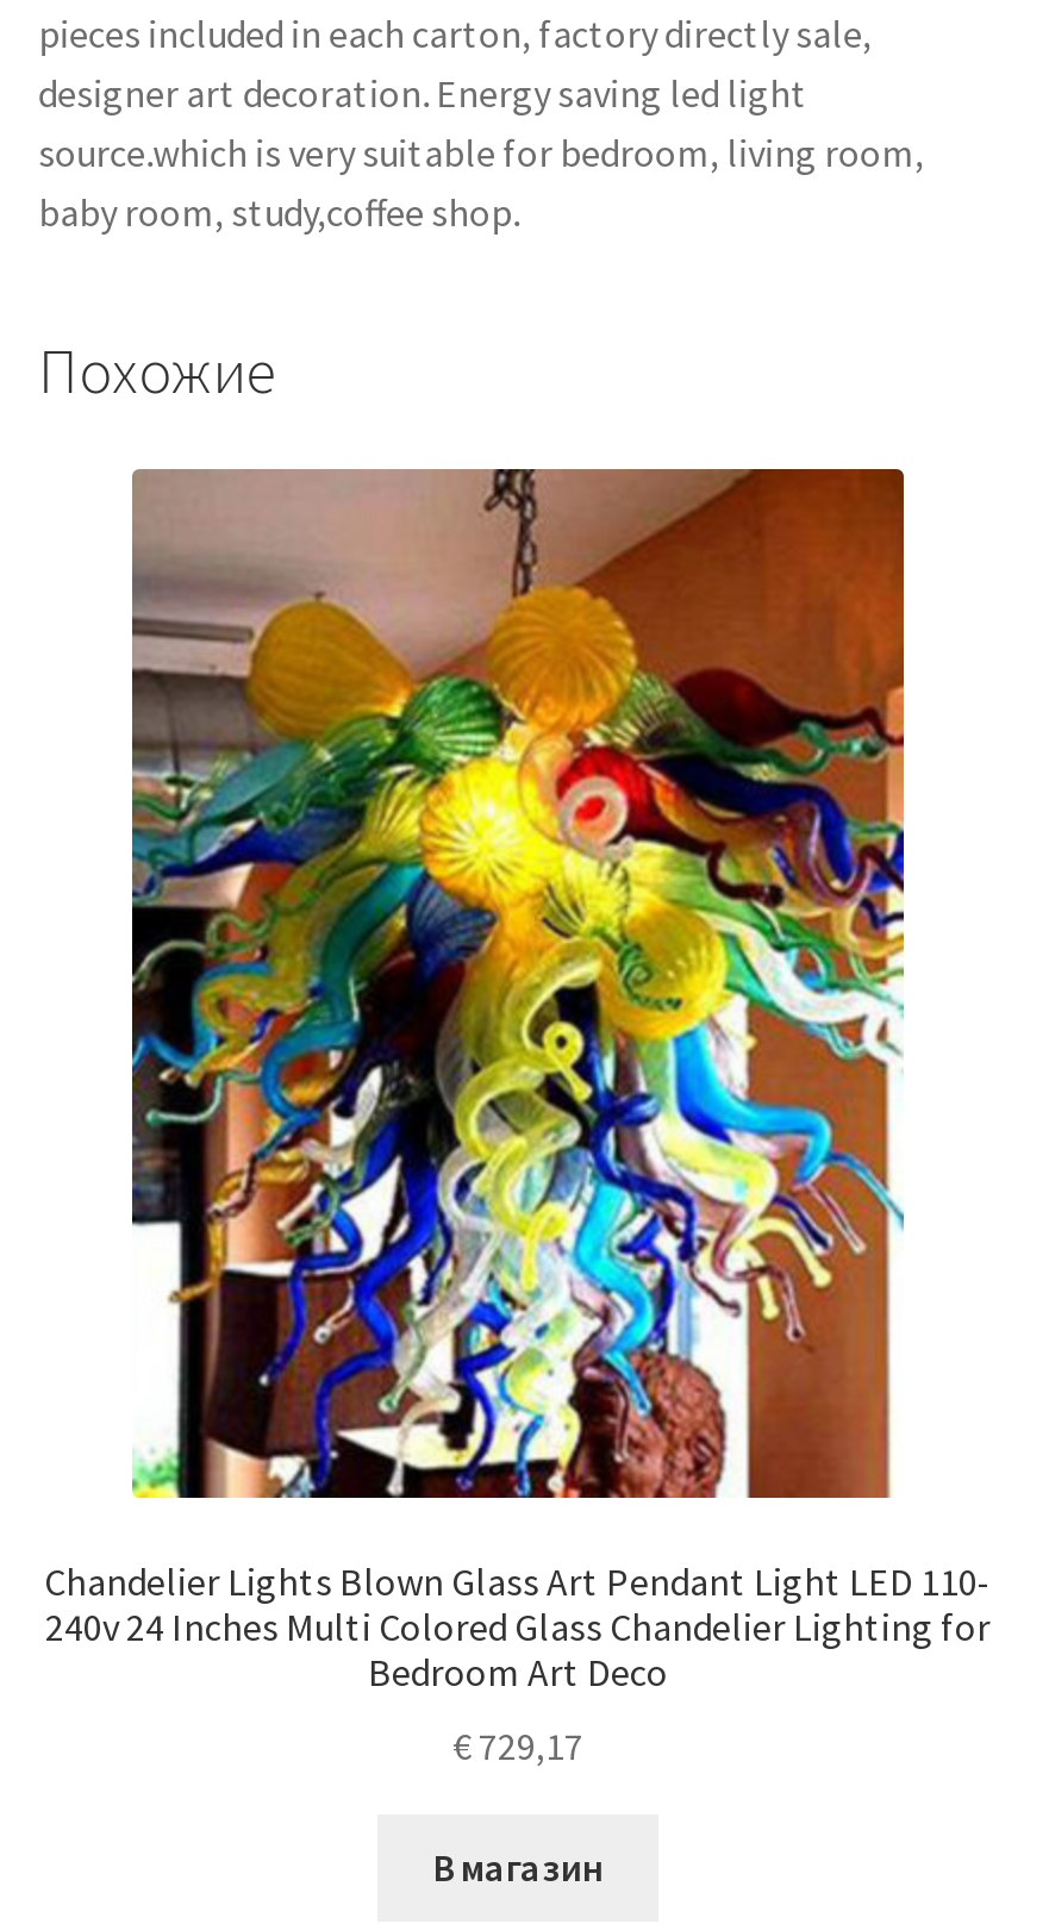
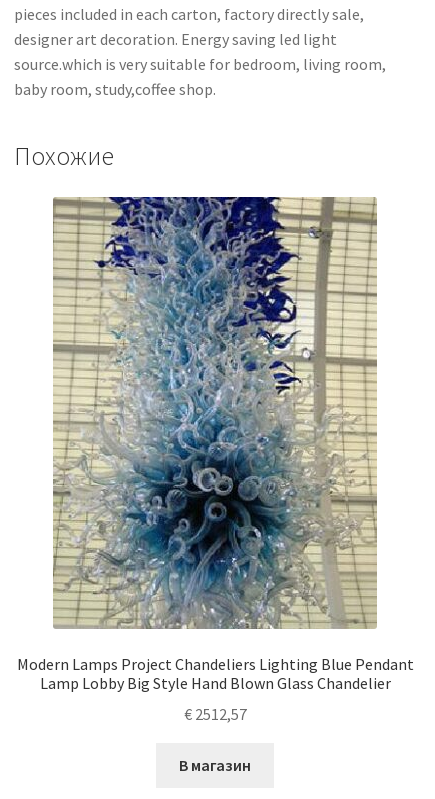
- [image]
- Chandelier Lights Blown Glass Art Pendant Light LED 110-
- 240v 24 Inches Multi Colored Glass Chandelier Lighting for
- Bedroom Art Deco
+ [image]
+ Modern Lamps Project Chandeliers Lighting Blue Pendant
+ Lamp Lobby Big Style Hand Blown Glass Chandelier

- €729,17
+ €2512,57
